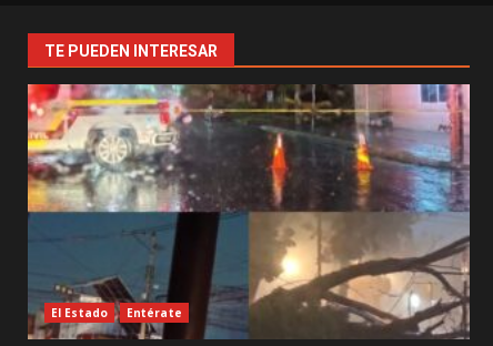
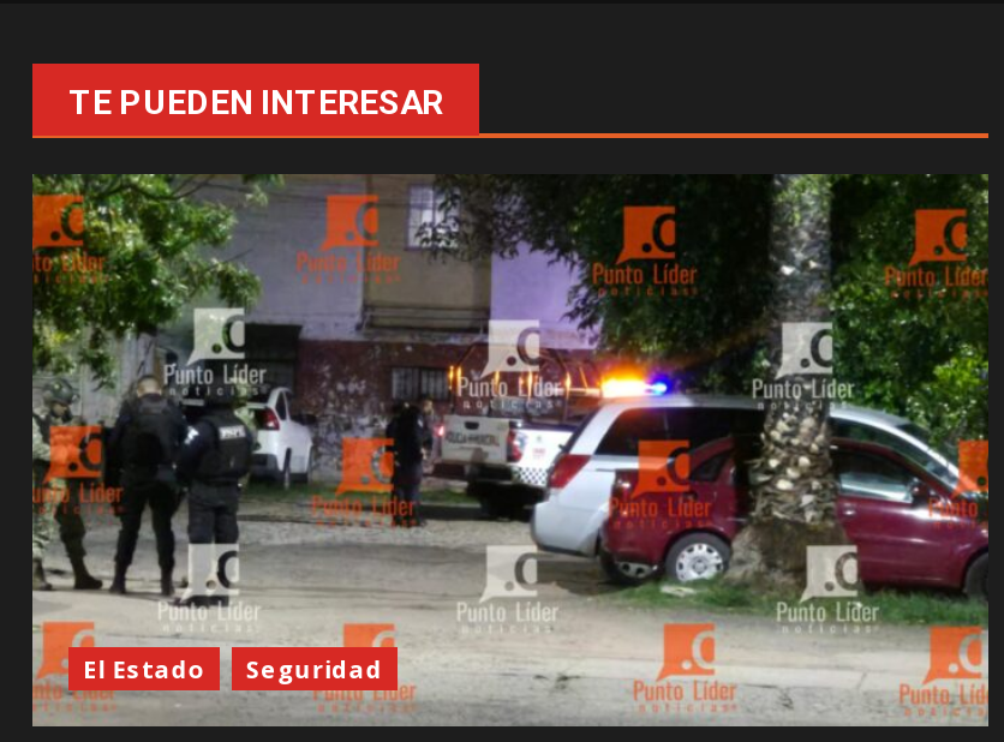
- [image]
- Entérate
+ [image]
+ Seguridad
